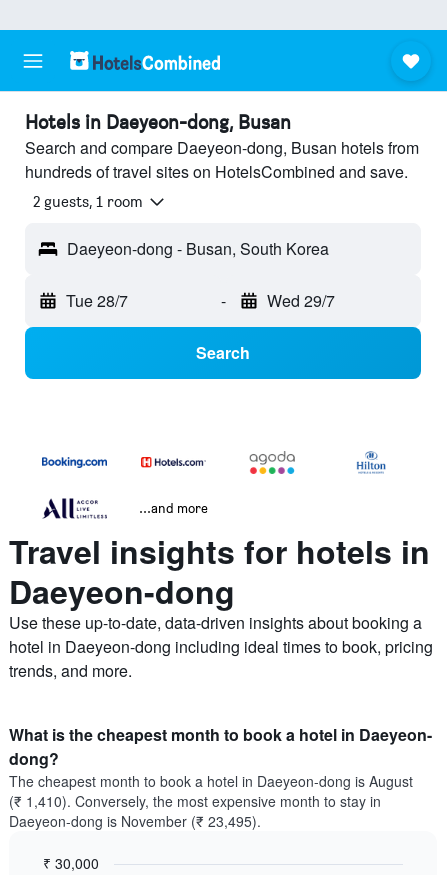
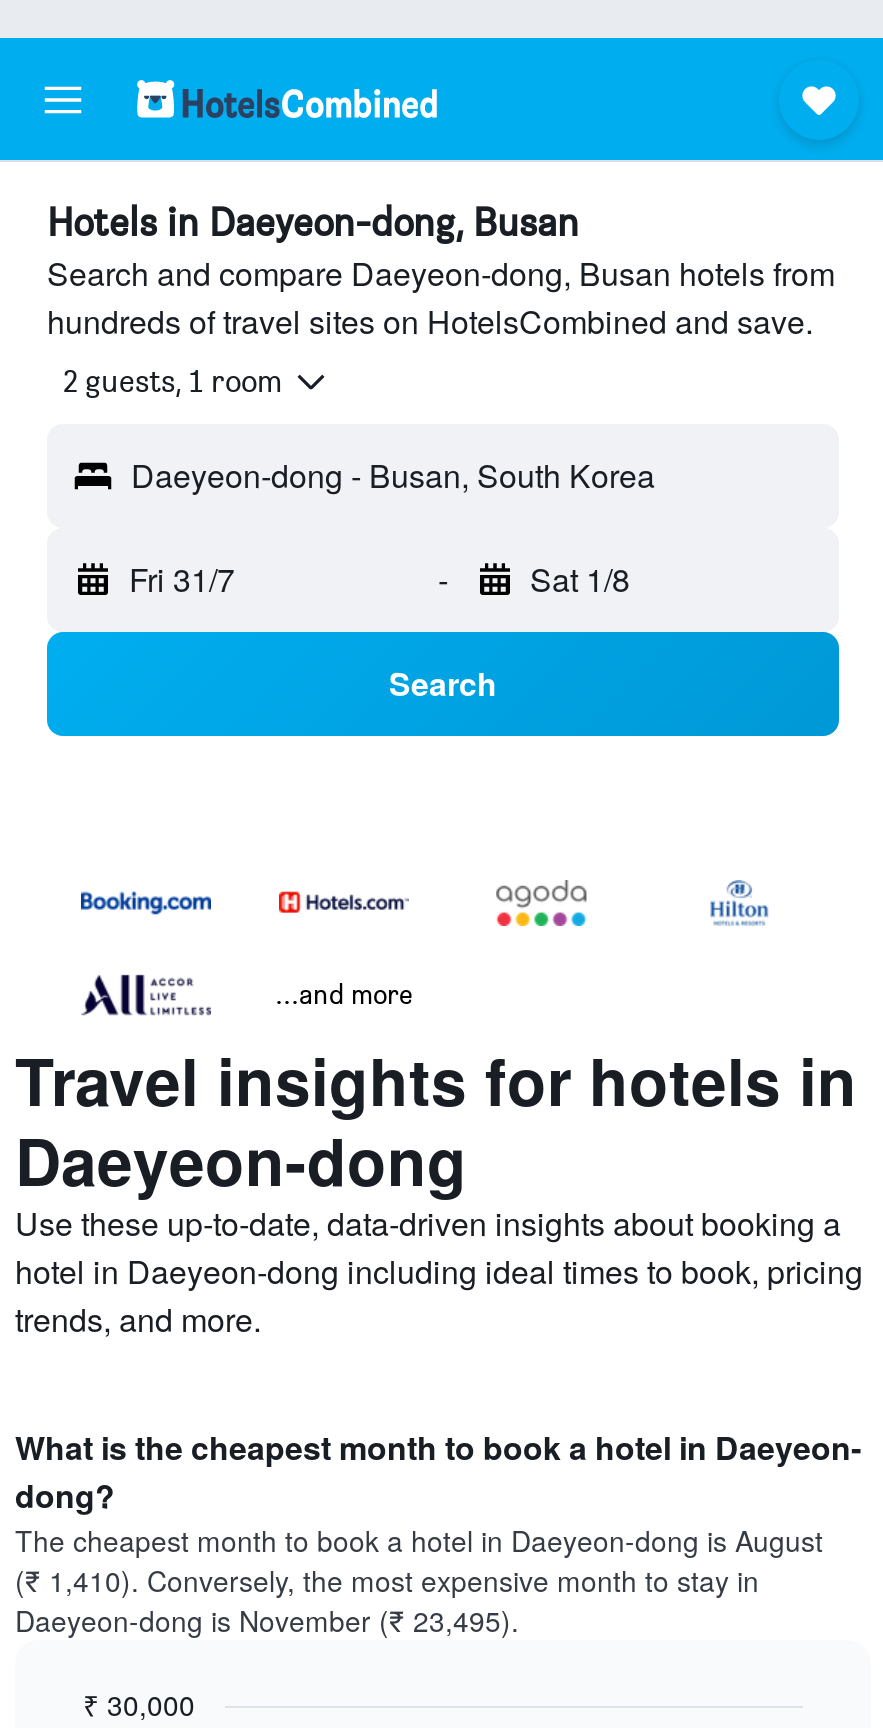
- Tue 28/7
+ Fri 31/7

- Wed 29/7
+ Sat 1/8
